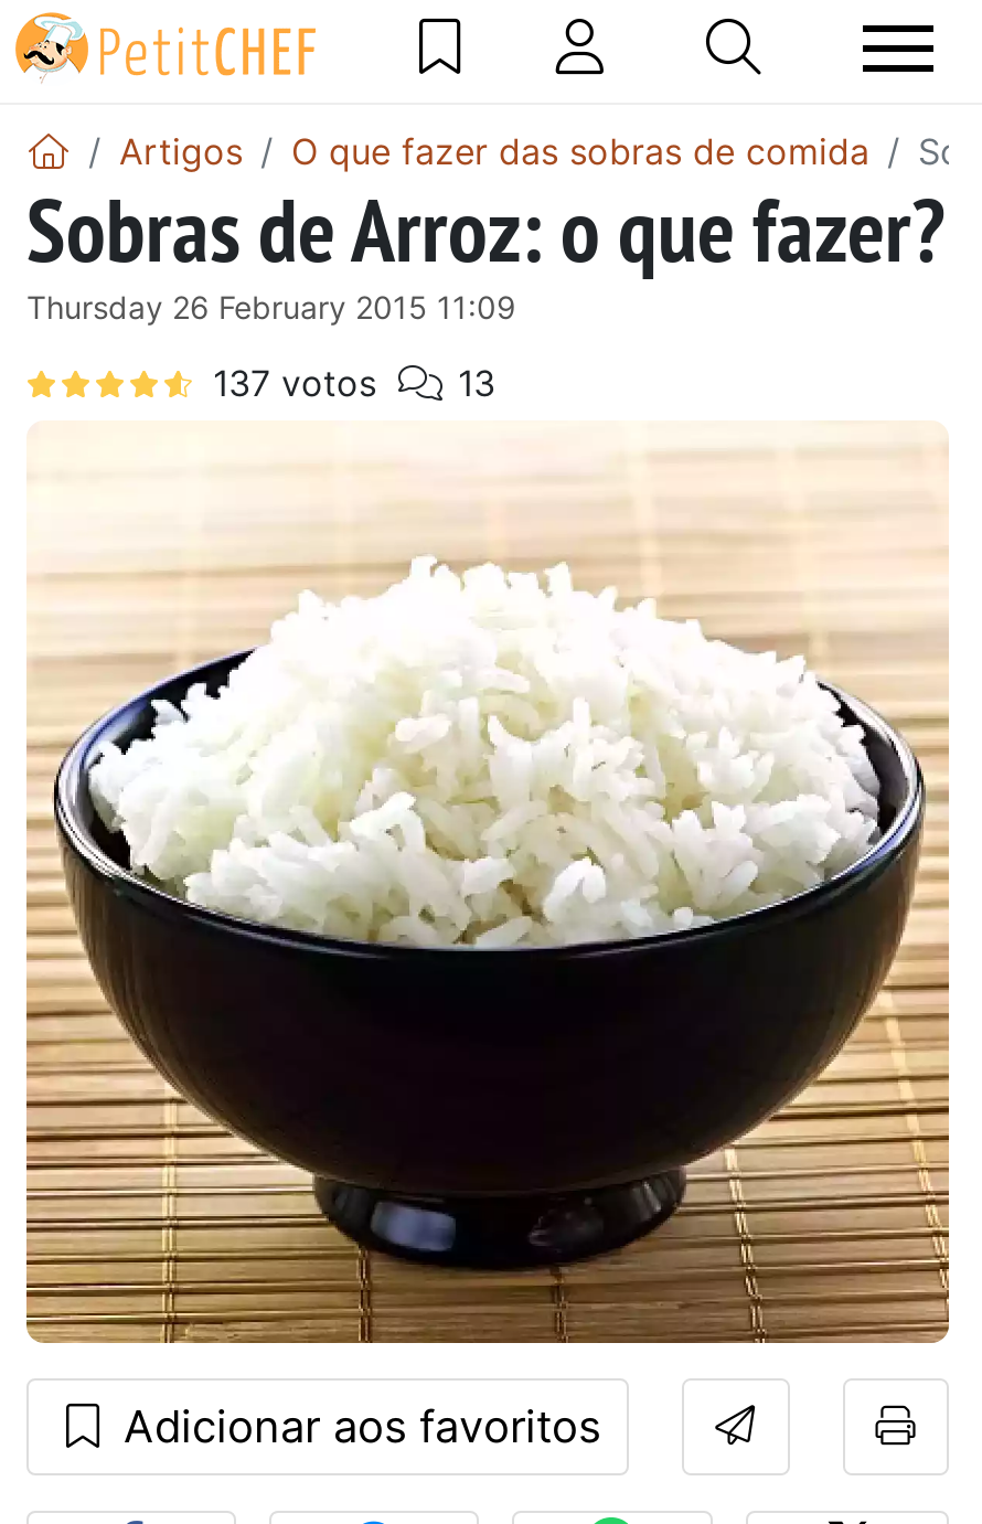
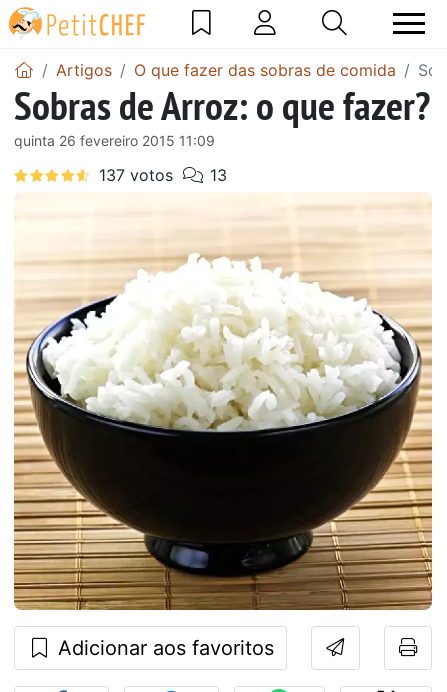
- Thursday 26 February 2015 11:09
+ quinta 26 fevereiro 2015 11:09
